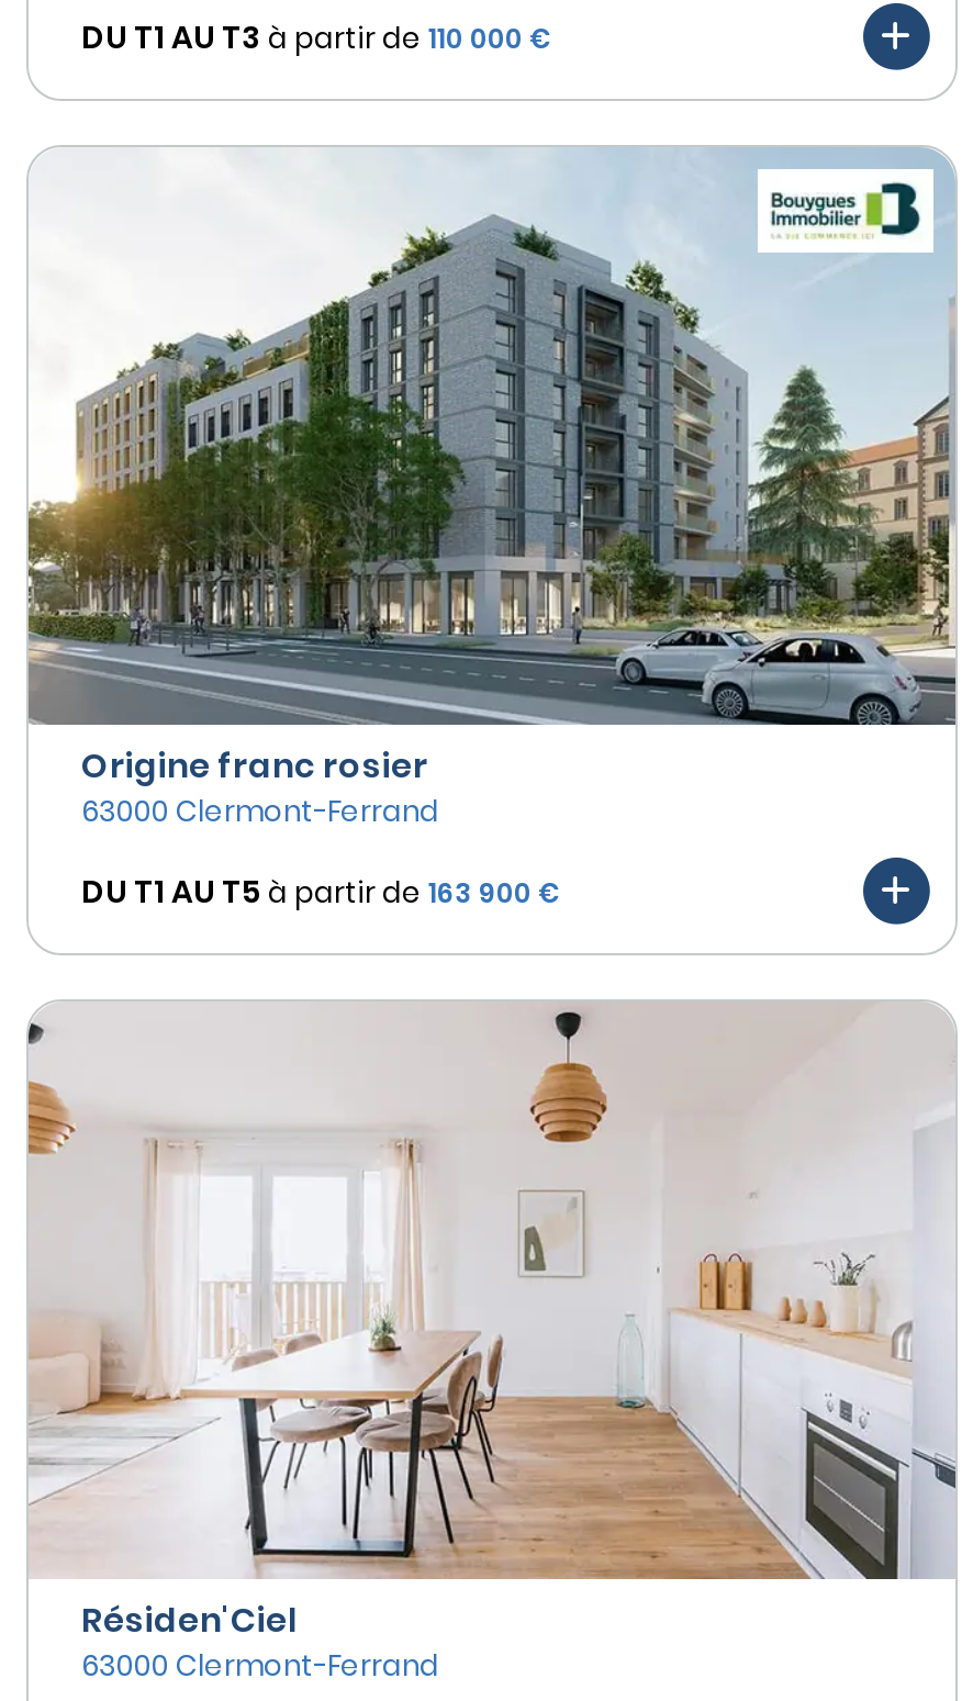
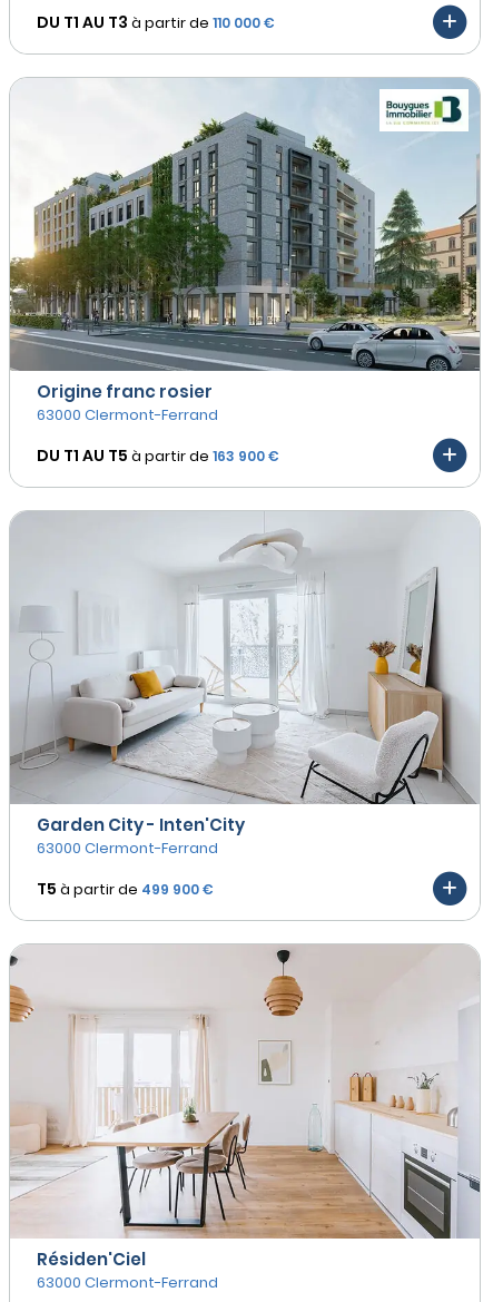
+ [image]
+ Garden City - Inten'City
+ 63000 Clermont-Ferrand
+ T5 à partir de 499 900 €
